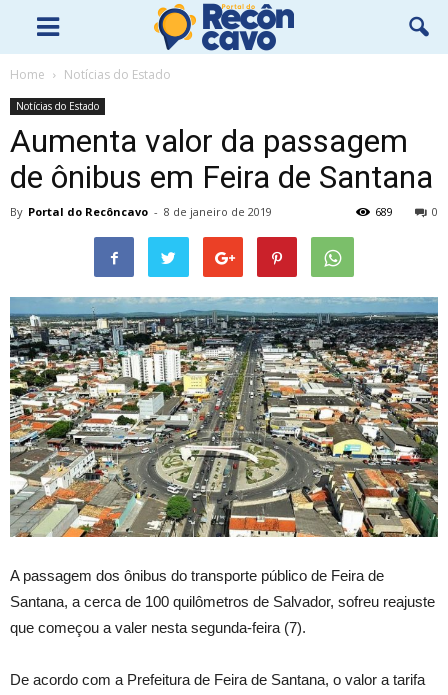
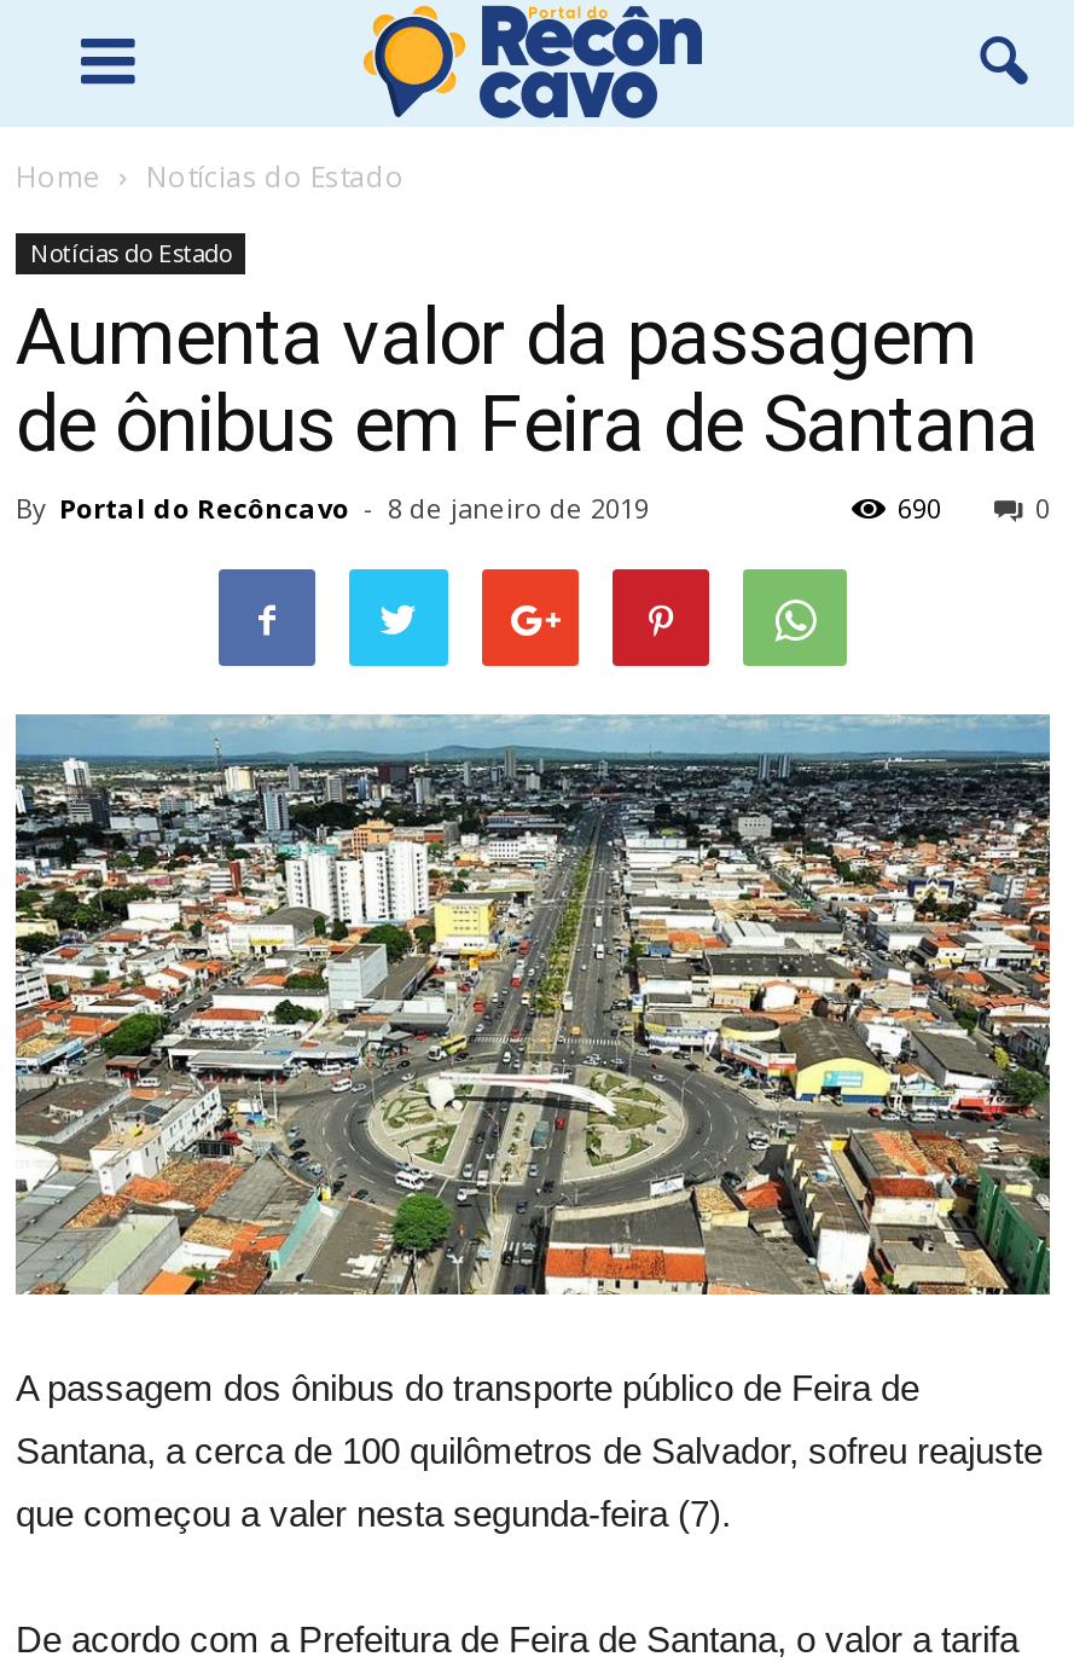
- 689
+ 690
